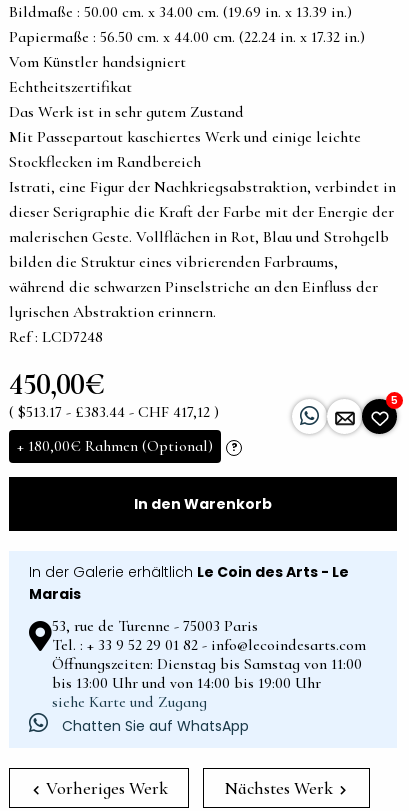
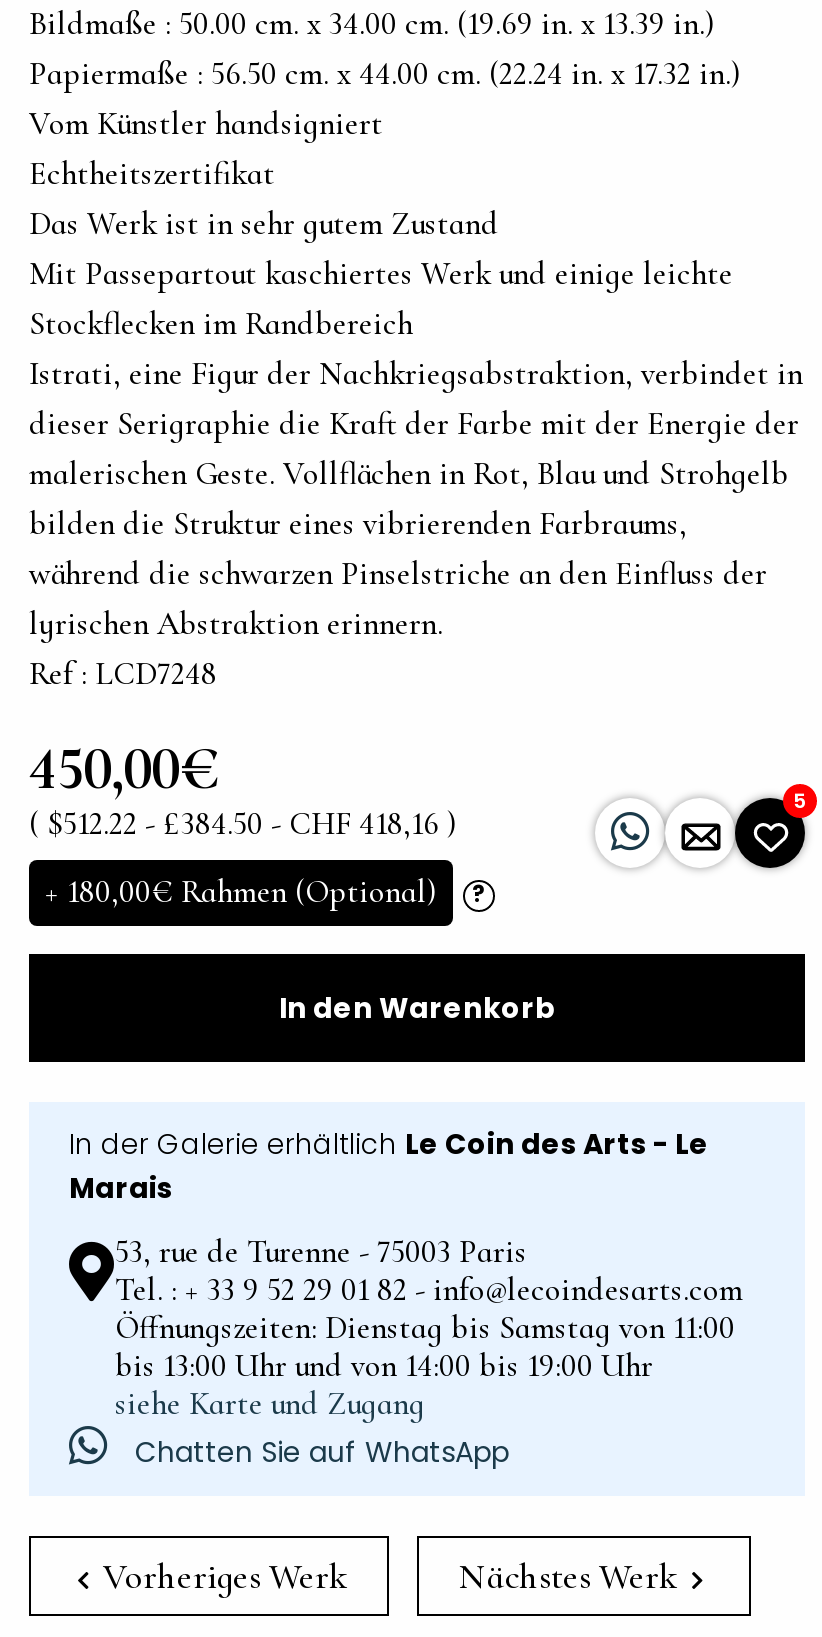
- ( $513.17 - £383.44 - CHF 417,12 )
+ ( $512.22 - £384.50 - CHF 418,16 )
